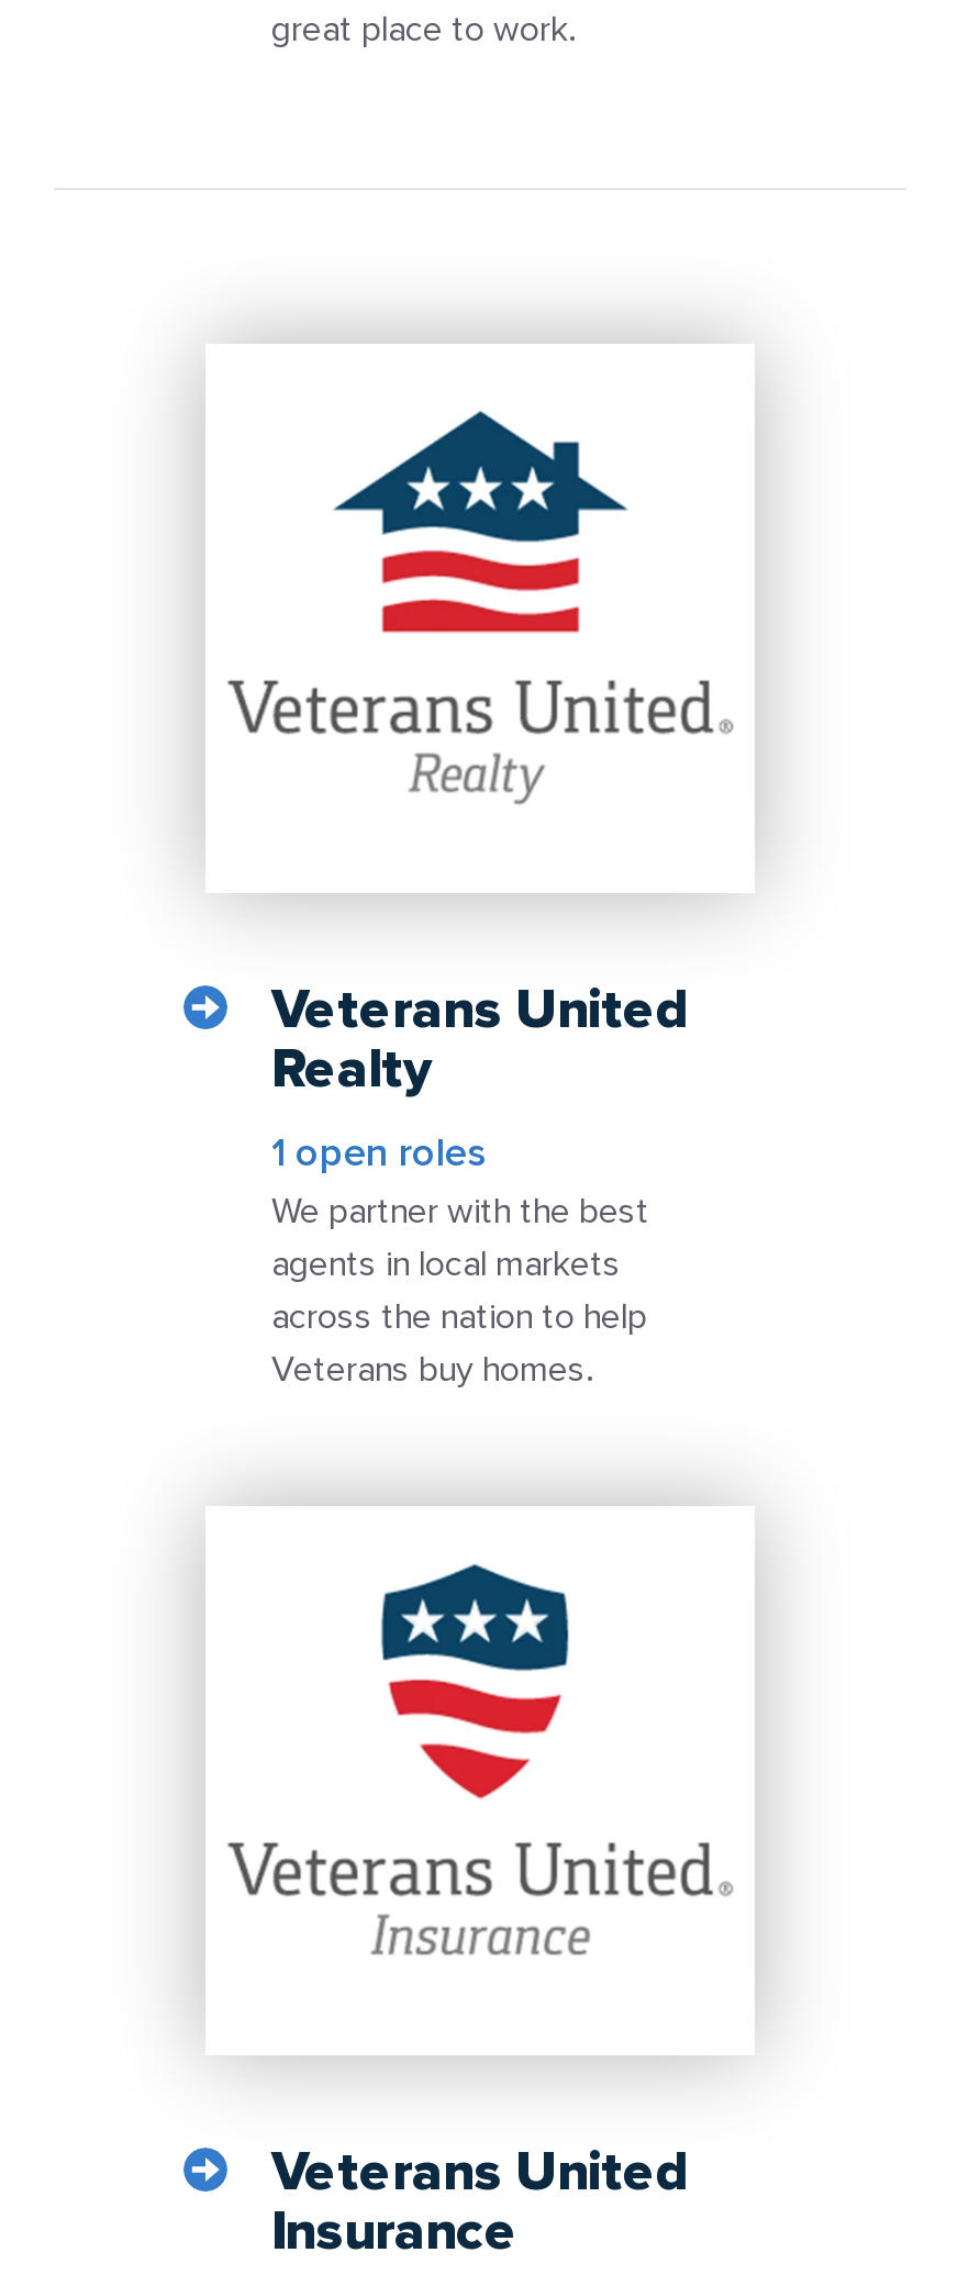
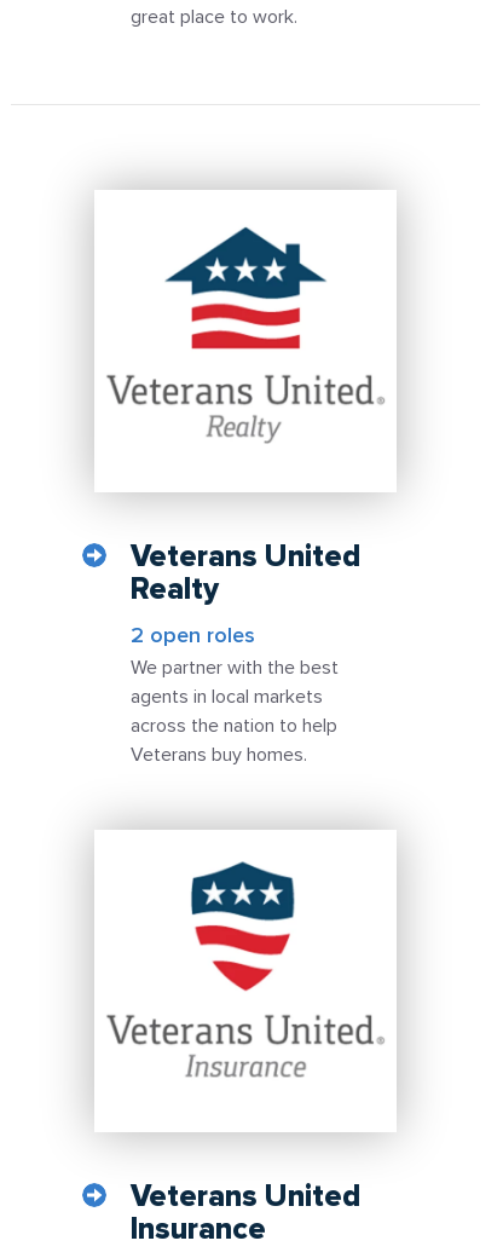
- 1 open roles
+ 2 open roles
